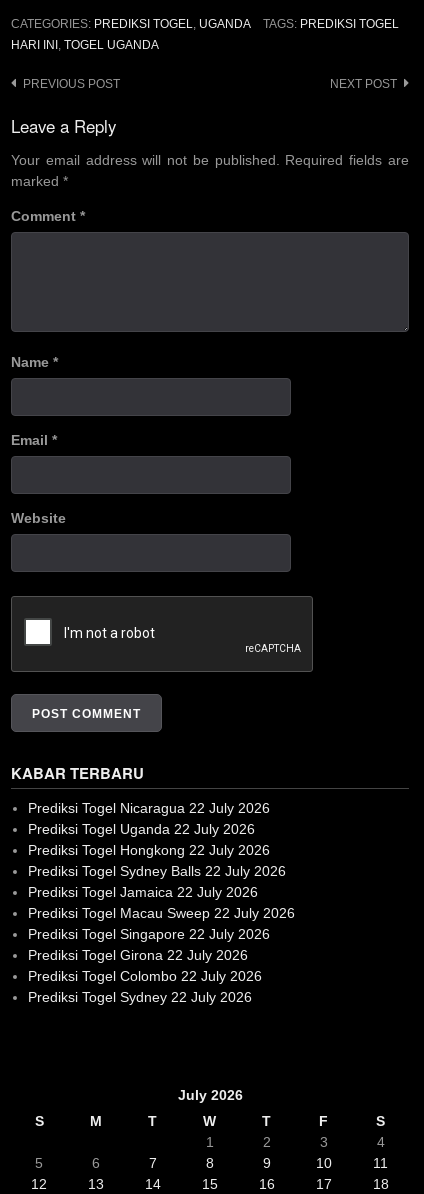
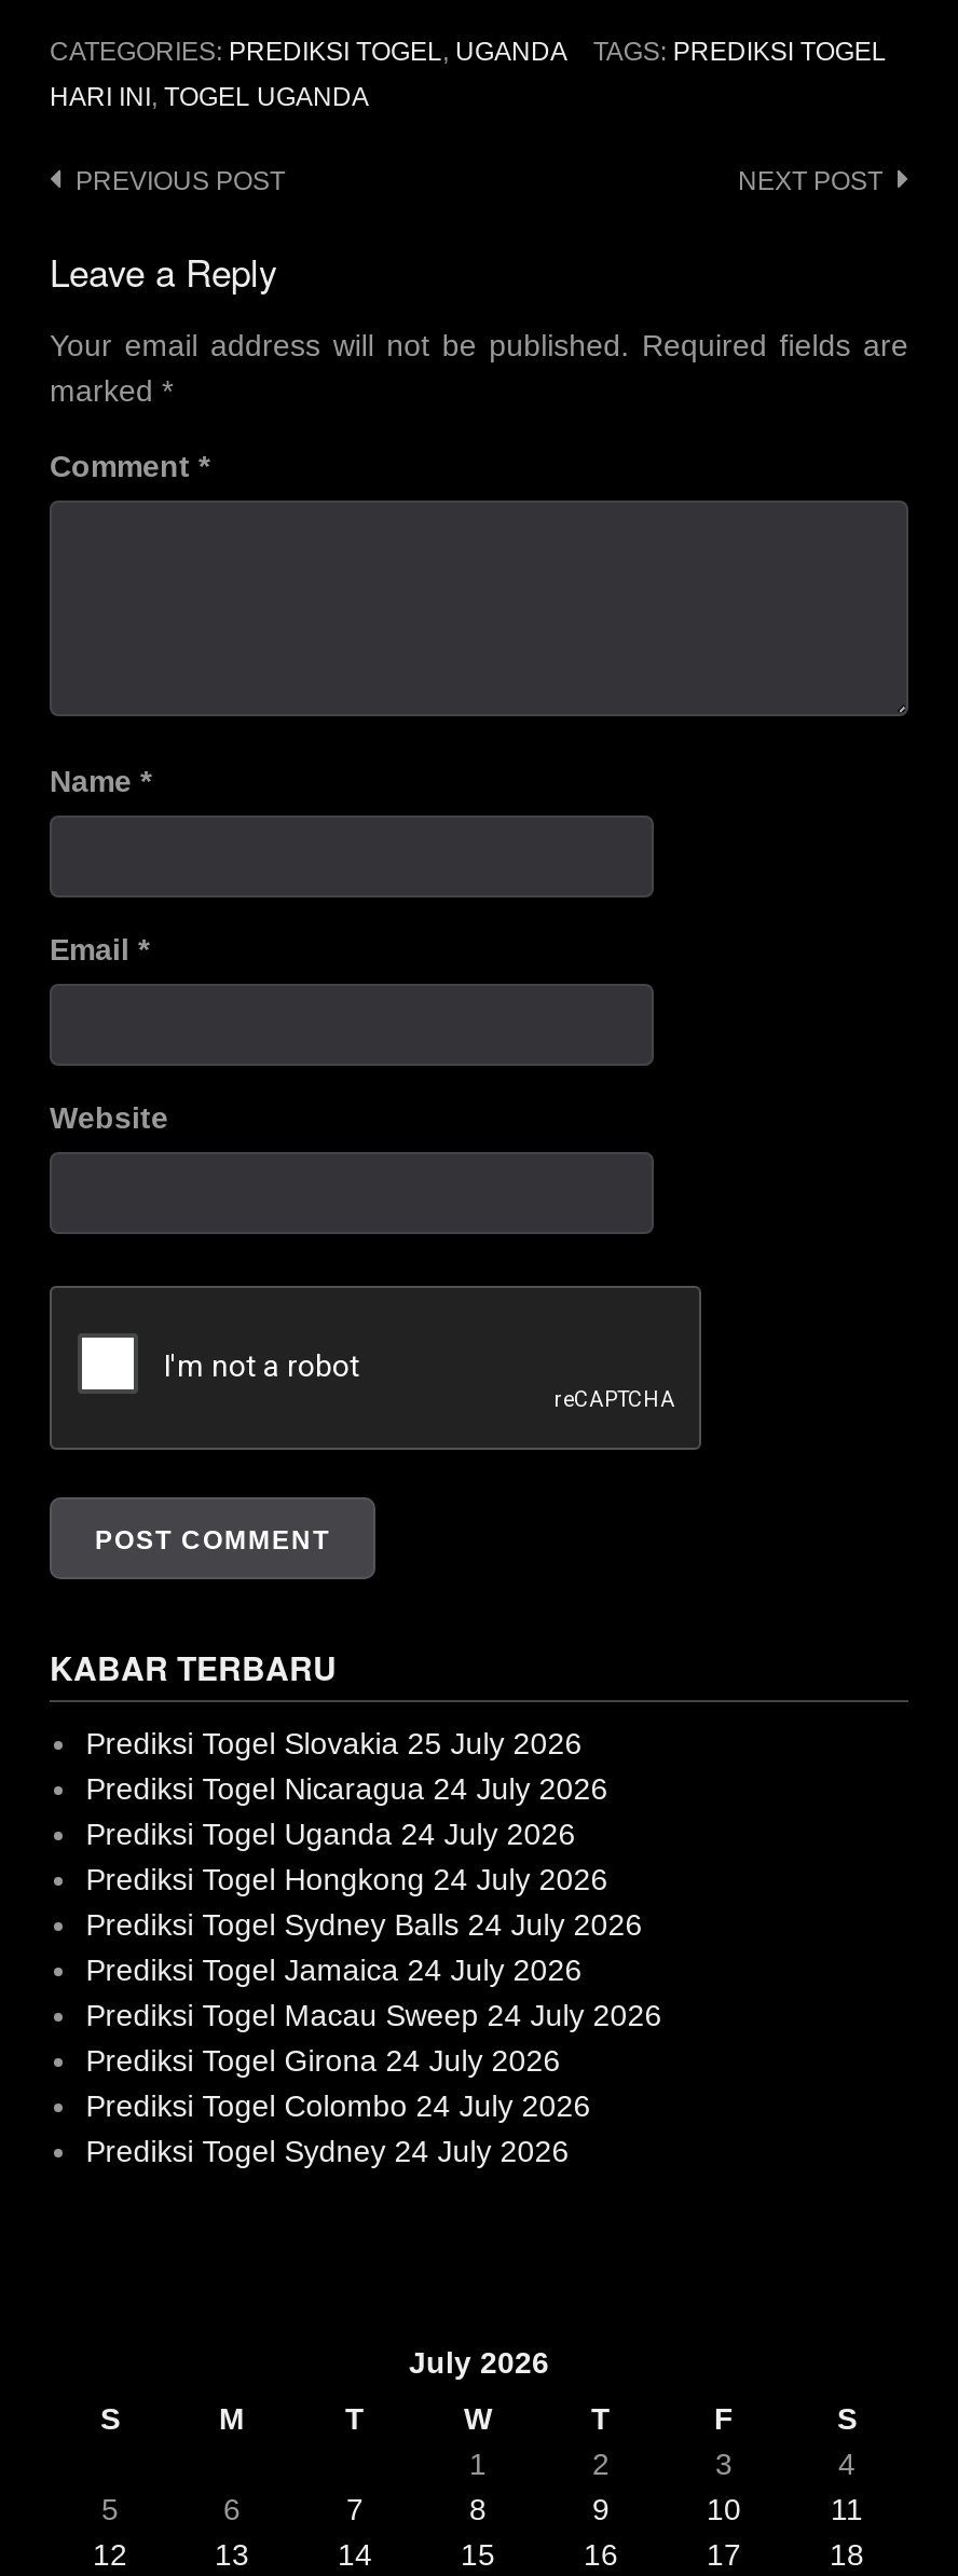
- Prediksi Togel Nicaragua 22 July 2026
- Prediksi Togel Uganda 22 July 2026
- Prediksi Togel Hongkong 22 July 2026
- Prediksi Togel Sydney Balls 22 July 2026
- Prediksi Togel Jamaica 22 July 2026
- Prediksi Togel Macau Sweep 22 July 2026
- Prediksi Togel Singapore 22 July 2026
- Prediksi Togel Girona 22 July 2026
- Prediksi Togel Colombo 22 July 2026
- Prediksi Togel Sydney 22 July 2026
+ Prediksi Togel Slovakia 25 July 2026
+ Prediksi Togel Nicaragua 24 July 2026
+ Prediksi Togel Uganda 24 July 2026
+ Prediksi Togel Hongkong 24 July 2026
+ Prediksi Togel Sydney Balls 24 July 2026
+ Prediksi Togel Jamaica 24 July 2026
+ Prediksi Togel Macau Sweep 24 July 2026
+ Prediksi Togel Girona 24 July 2026
+ Prediksi Togel Colombo 24 July 2026
+ Prediksi Togel Sydney 24 July 2026
